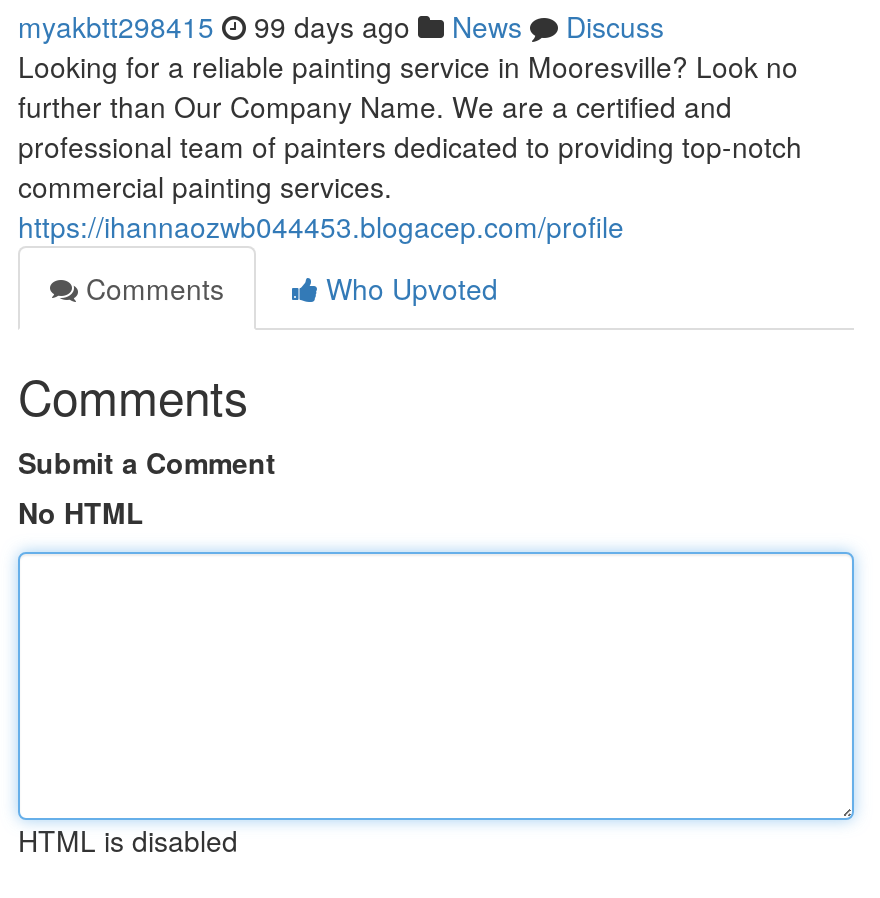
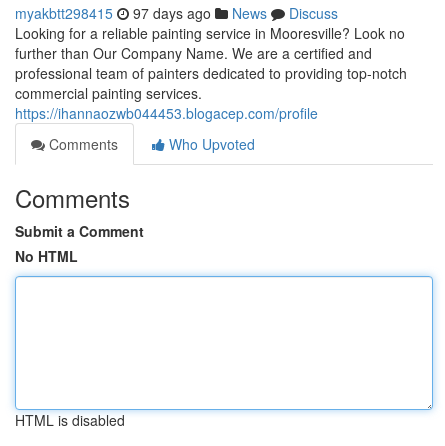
- myakbtt298415 99 days ago News Discuss
+ myakbtt298415 97 days ago News Discuss
